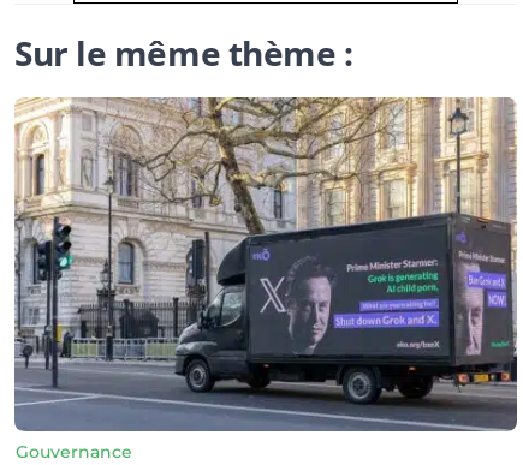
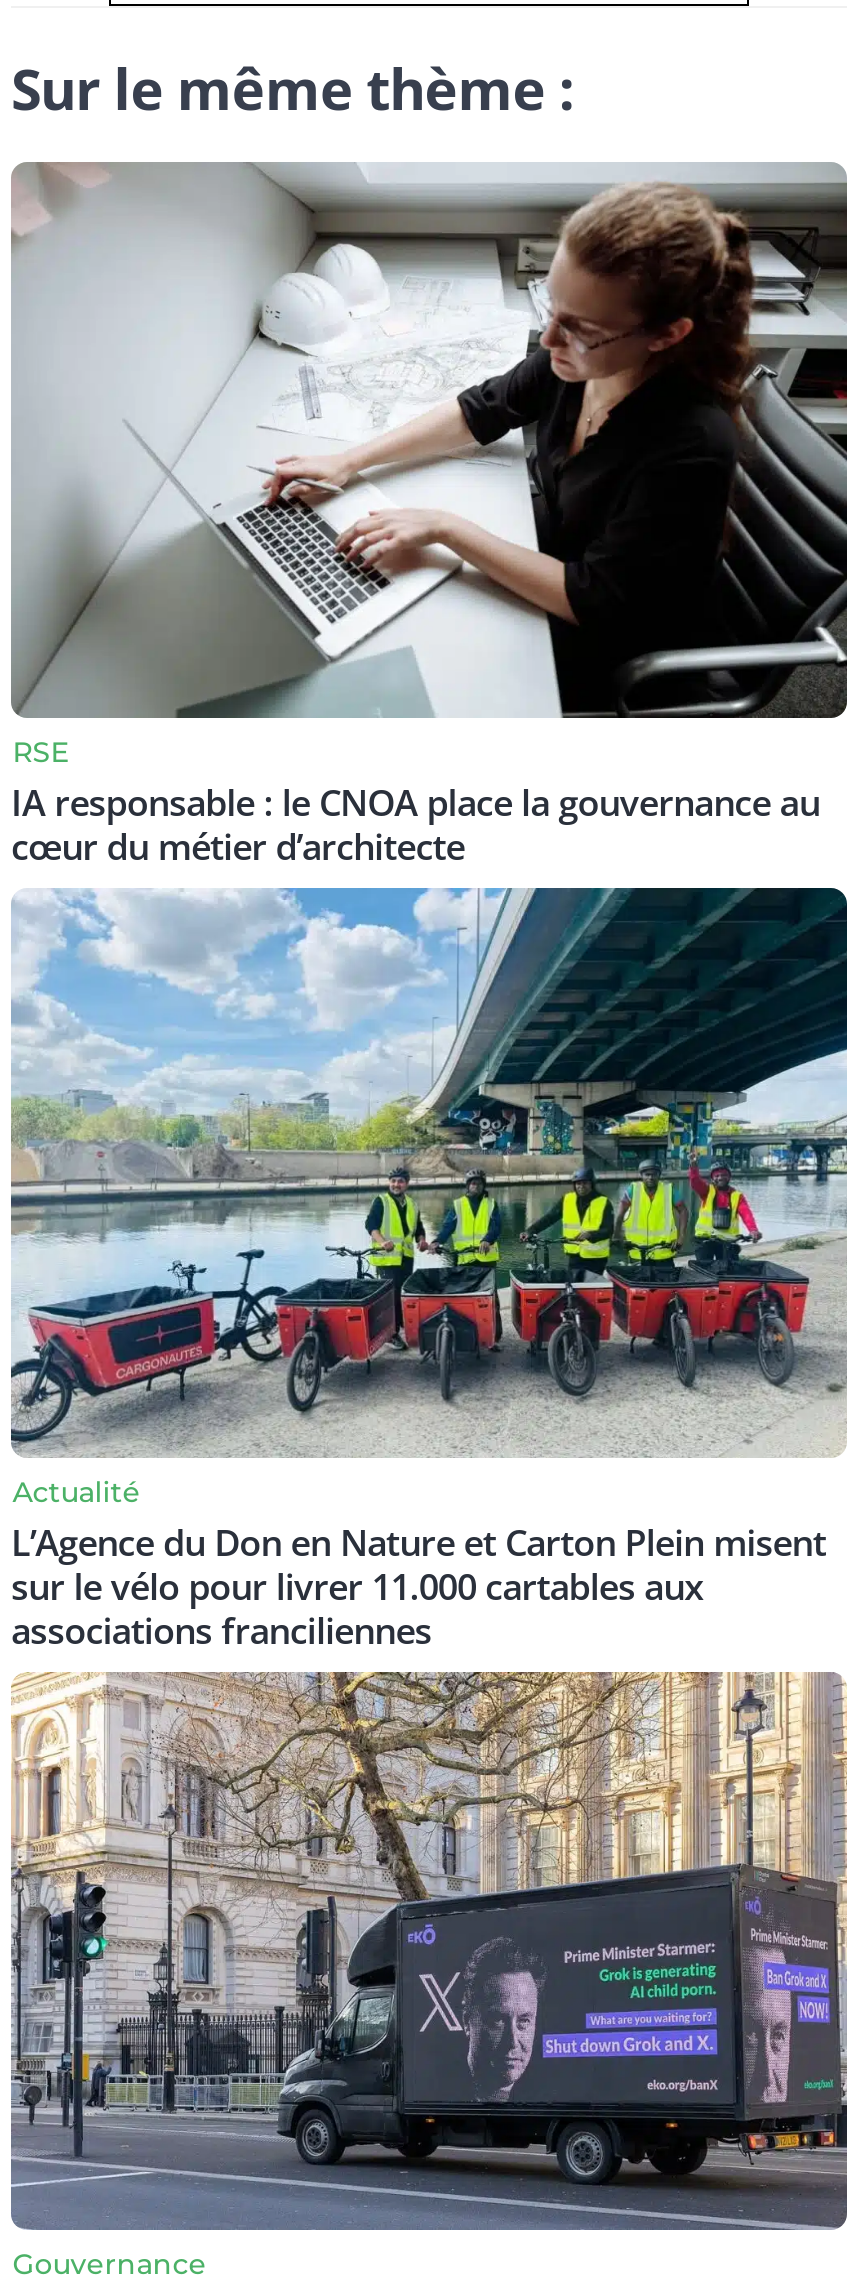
+ [image]
+ Actualité
+ L’Agence du Don en Nature et Carton Plein misent
+ sur le vélo pour livrer 11.000 cartables aux
+ associations franciliennes

+ [image]
+ RSE
+ IA responsable : le CNOA place la gouvernance au
+ cœur du métier d’architecte
